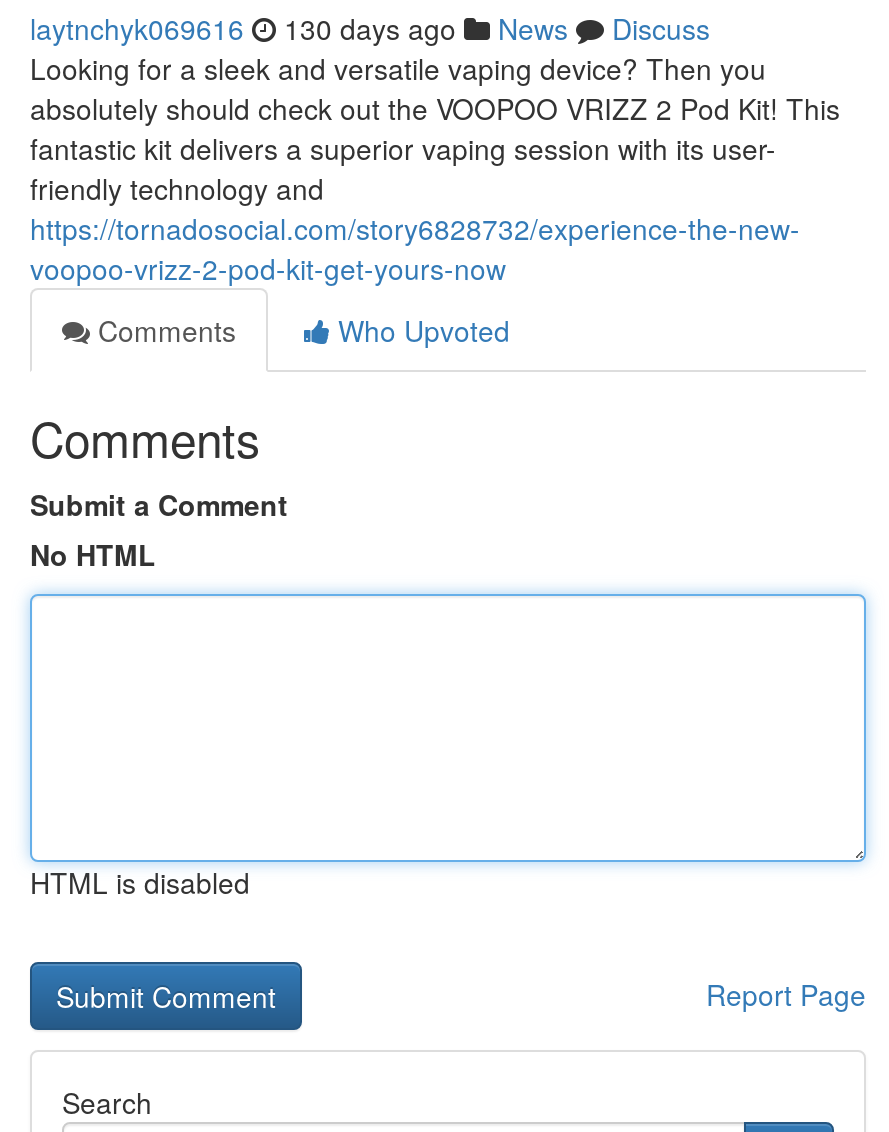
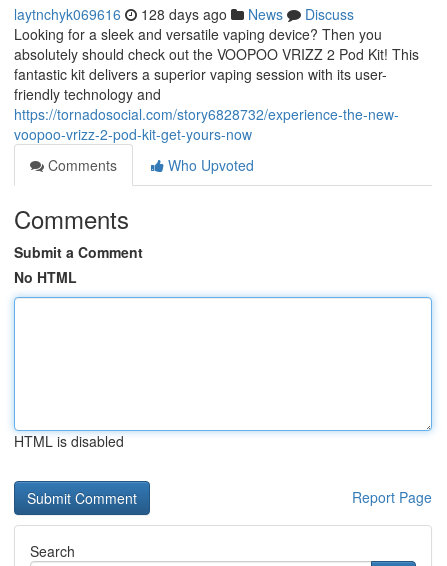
- laytnchyk069616 130 days ago News Discuss
+ laytnchyk069616 128 days ago News Discuss
